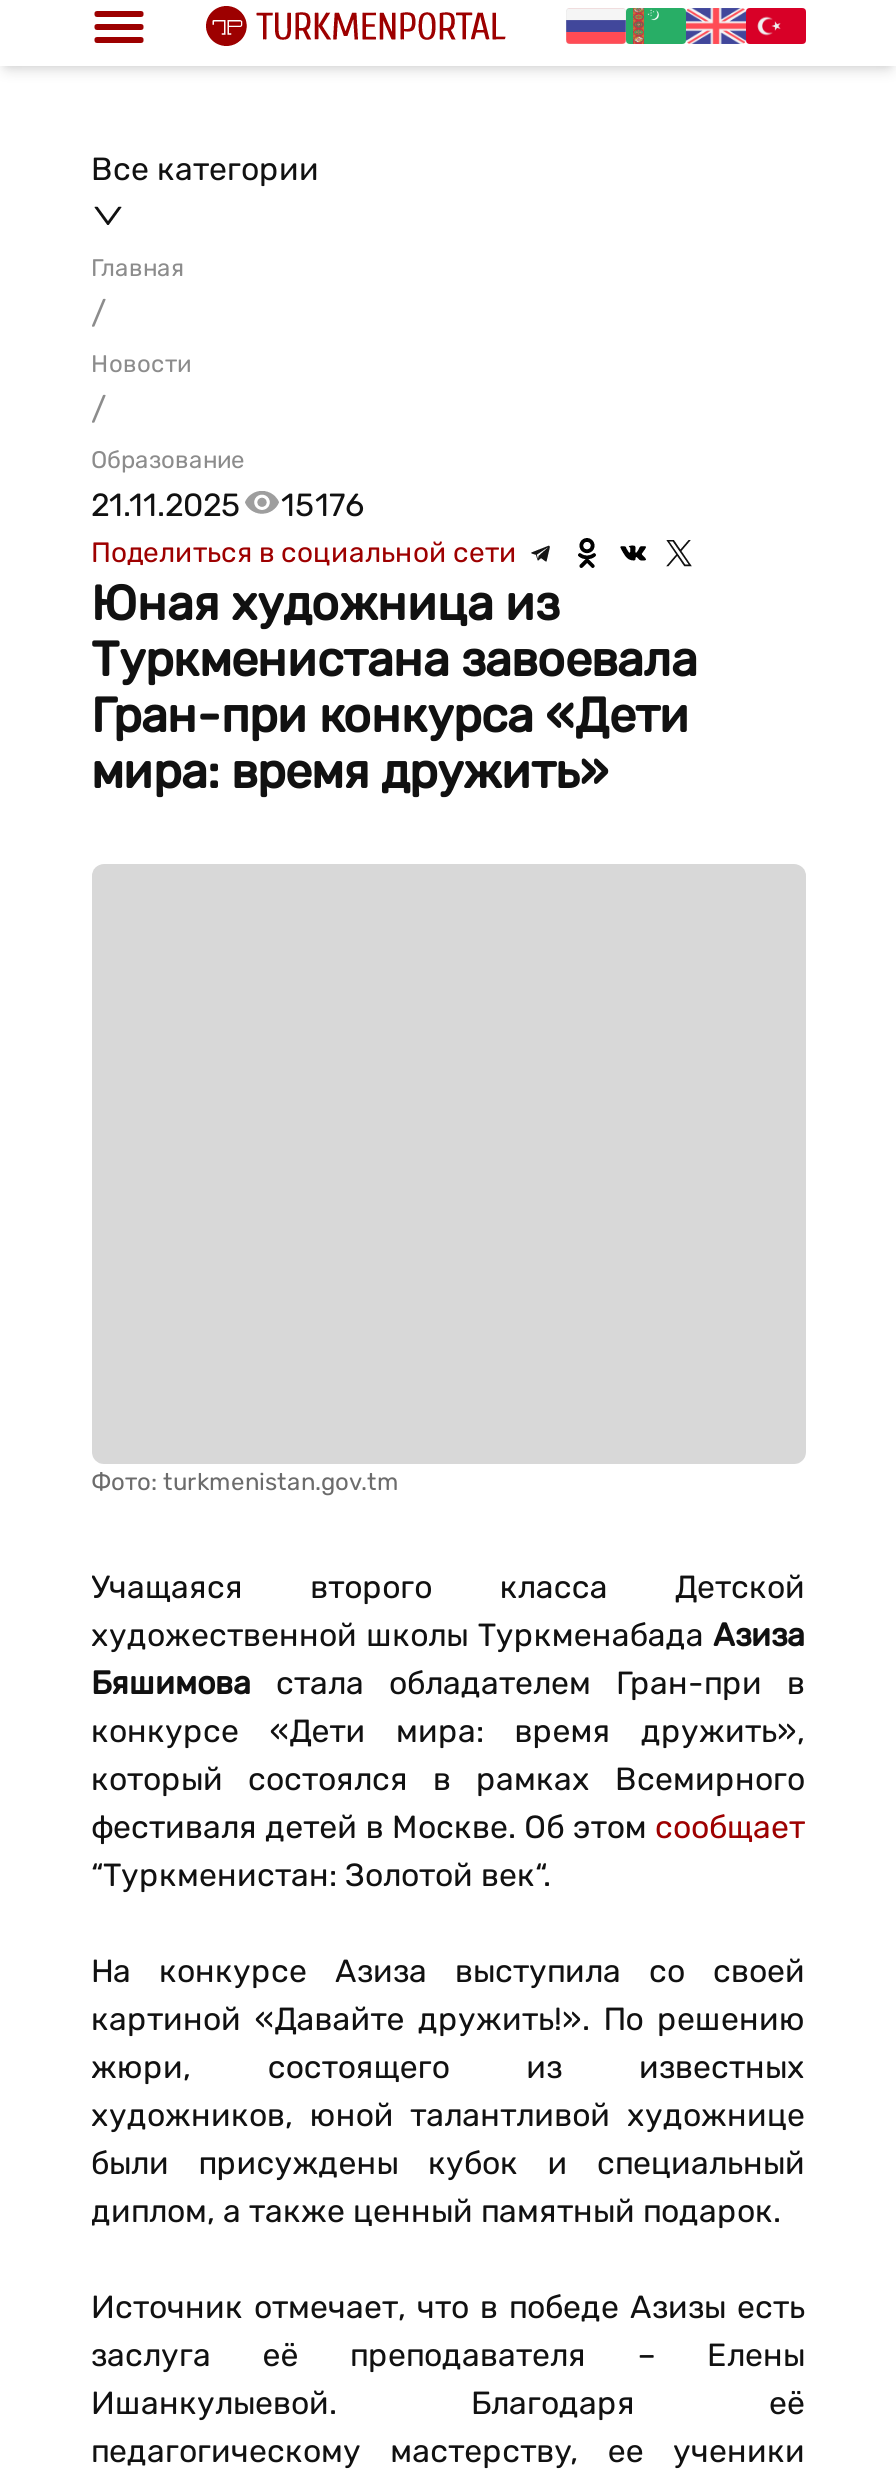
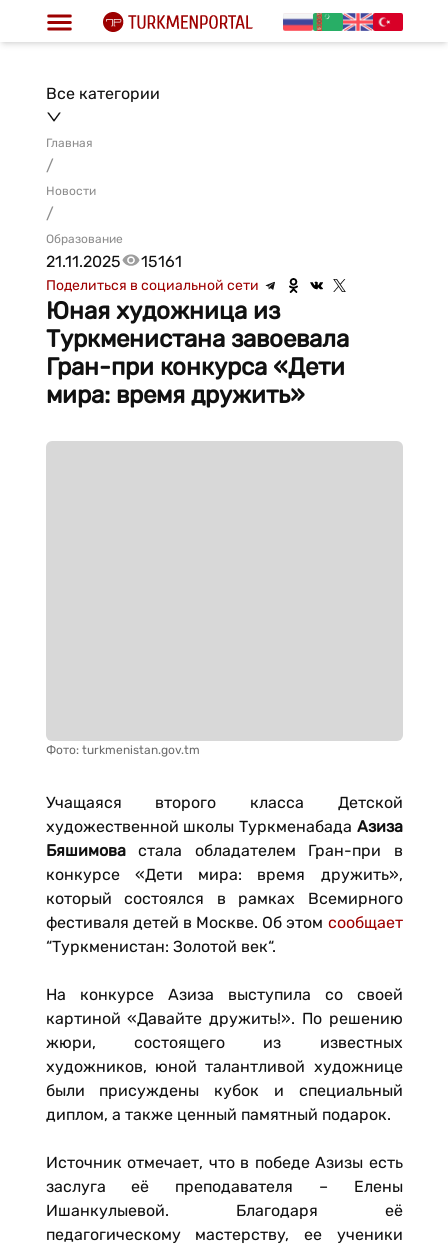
- 21.11.2025 15176
+ 21.11.2025 15161
